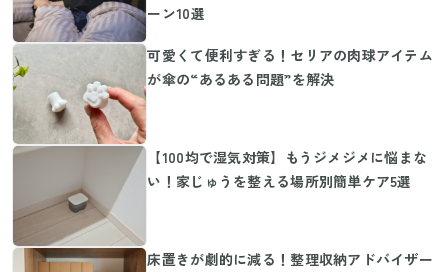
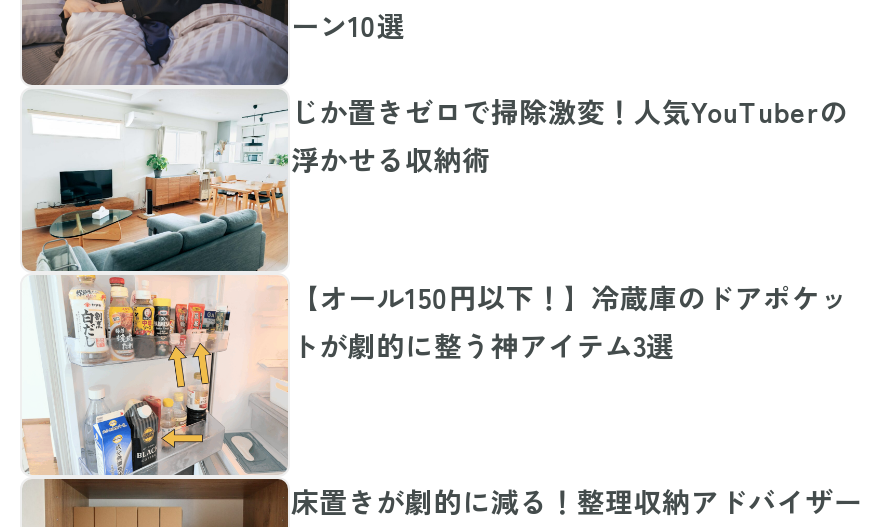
- [image]
- 可愛くて便利すぎる！セリアの肉球アイテム
- が傘の“あるある問題”を解決
+ [image]
+ じか置きゼロで掃除激変！人気YouTuberの
+ 浮かせる収納術

- 【100均で湿気対策】もうジメジメに悩まな
- い！家じゅうを整える場所別簡単ケア5選
+ 【オール150円以下！】冷蔵庫のドアポケッ
+ トが劇的に整う神アイテム3選
